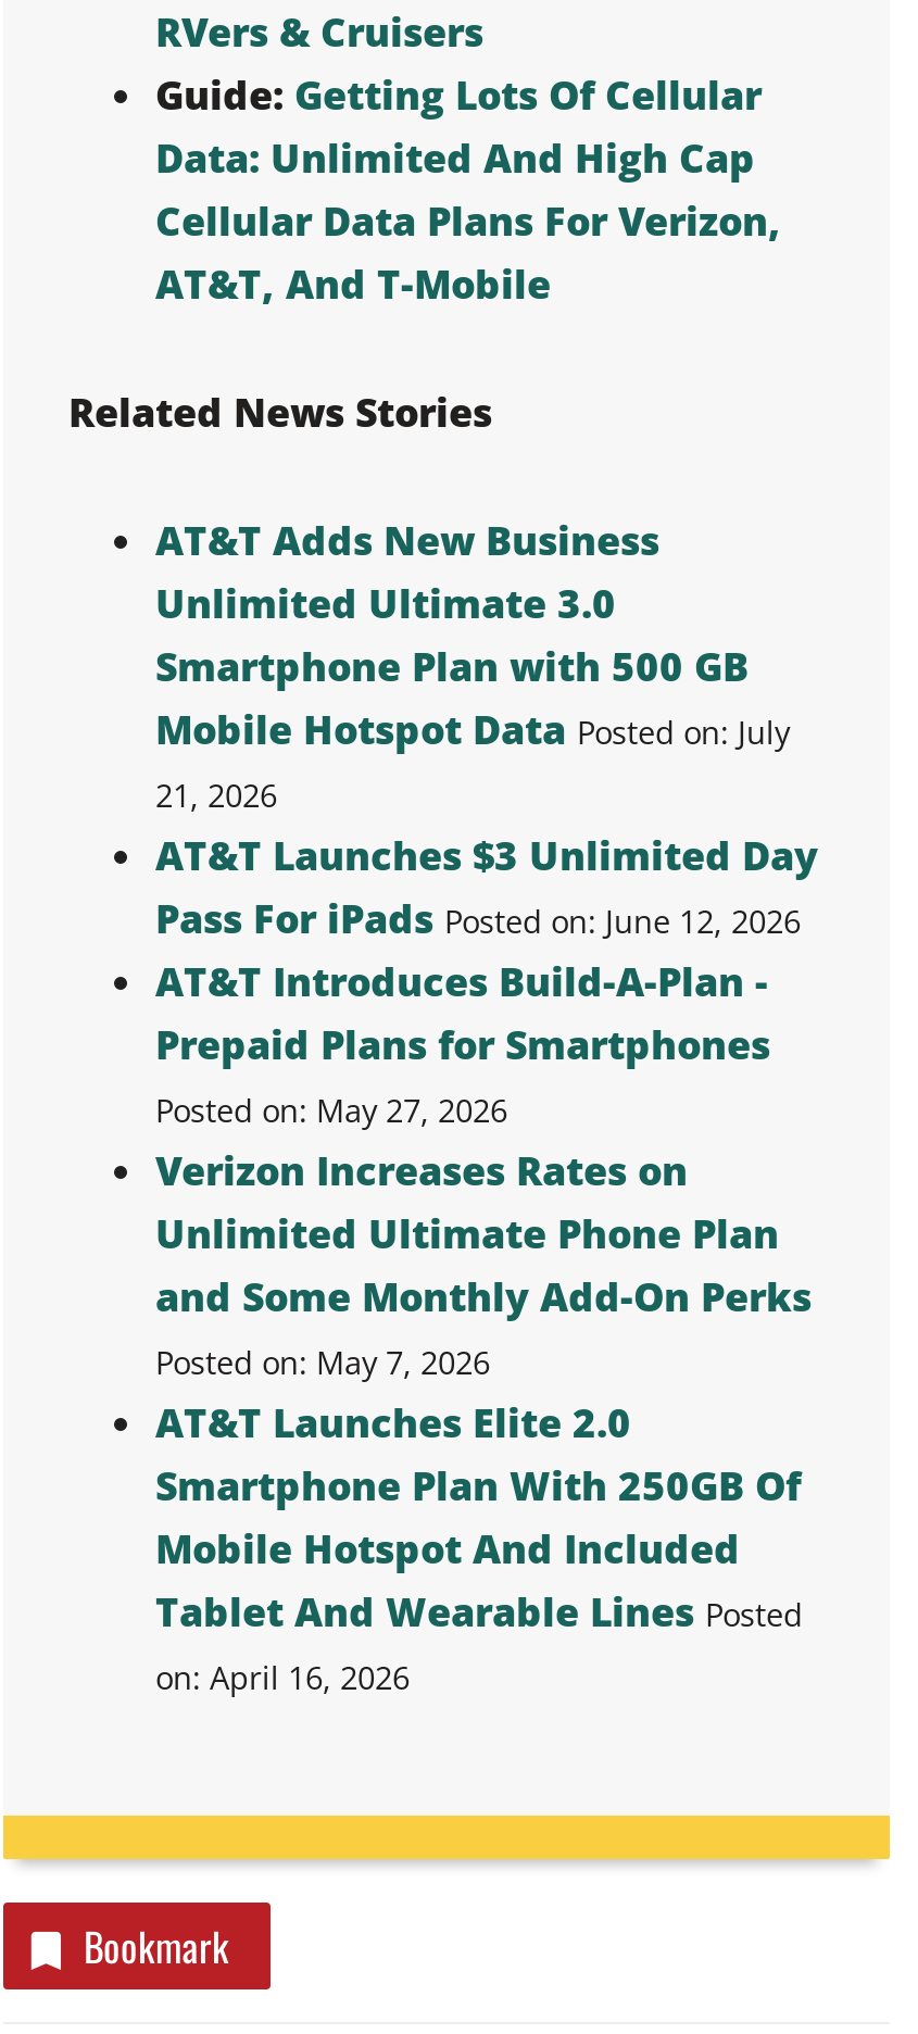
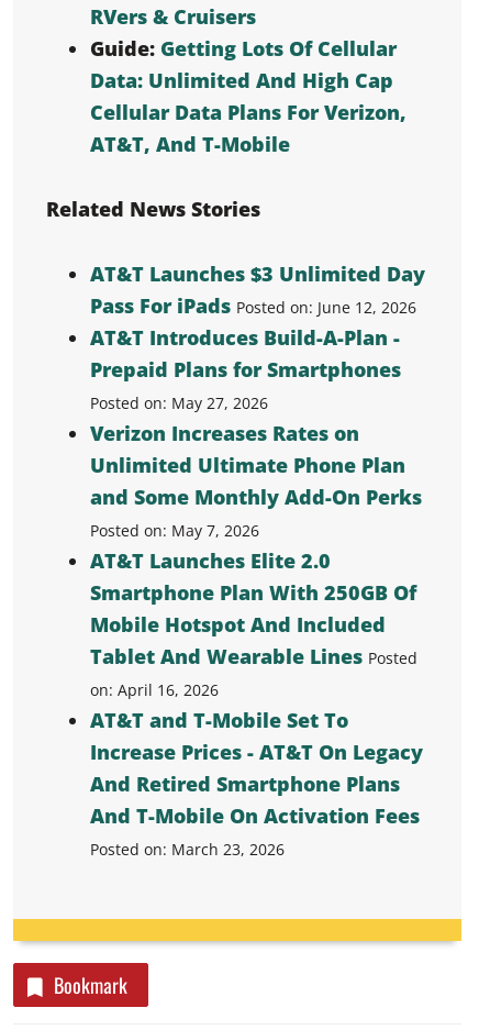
- AT&T Adds New Business
- Unlimited Ultimate 3.0
- Smartphone Plan with 500 GB
- Mobile Hotspot Data Posted on: July
- 21, 2026

moved up: AT&T Launches $3 Unlimited Day | Pass For iPads Posted on: June 12, 2026 | AT&T Introduces Build-A-Plan - | ... | Tablet And Wearable Lines Posted | on: April 16, 2026

+ AT&T and T-Mobile Set To
+ Increase Prices - AT&T On Legacy
+ And Retired Smartphone Plans
+ And T-Mobile On Activation Fees
+ Posted on: March 23, 2026
